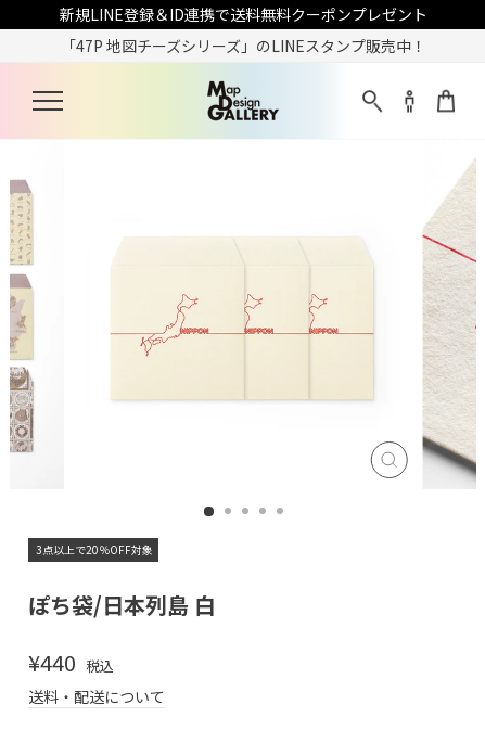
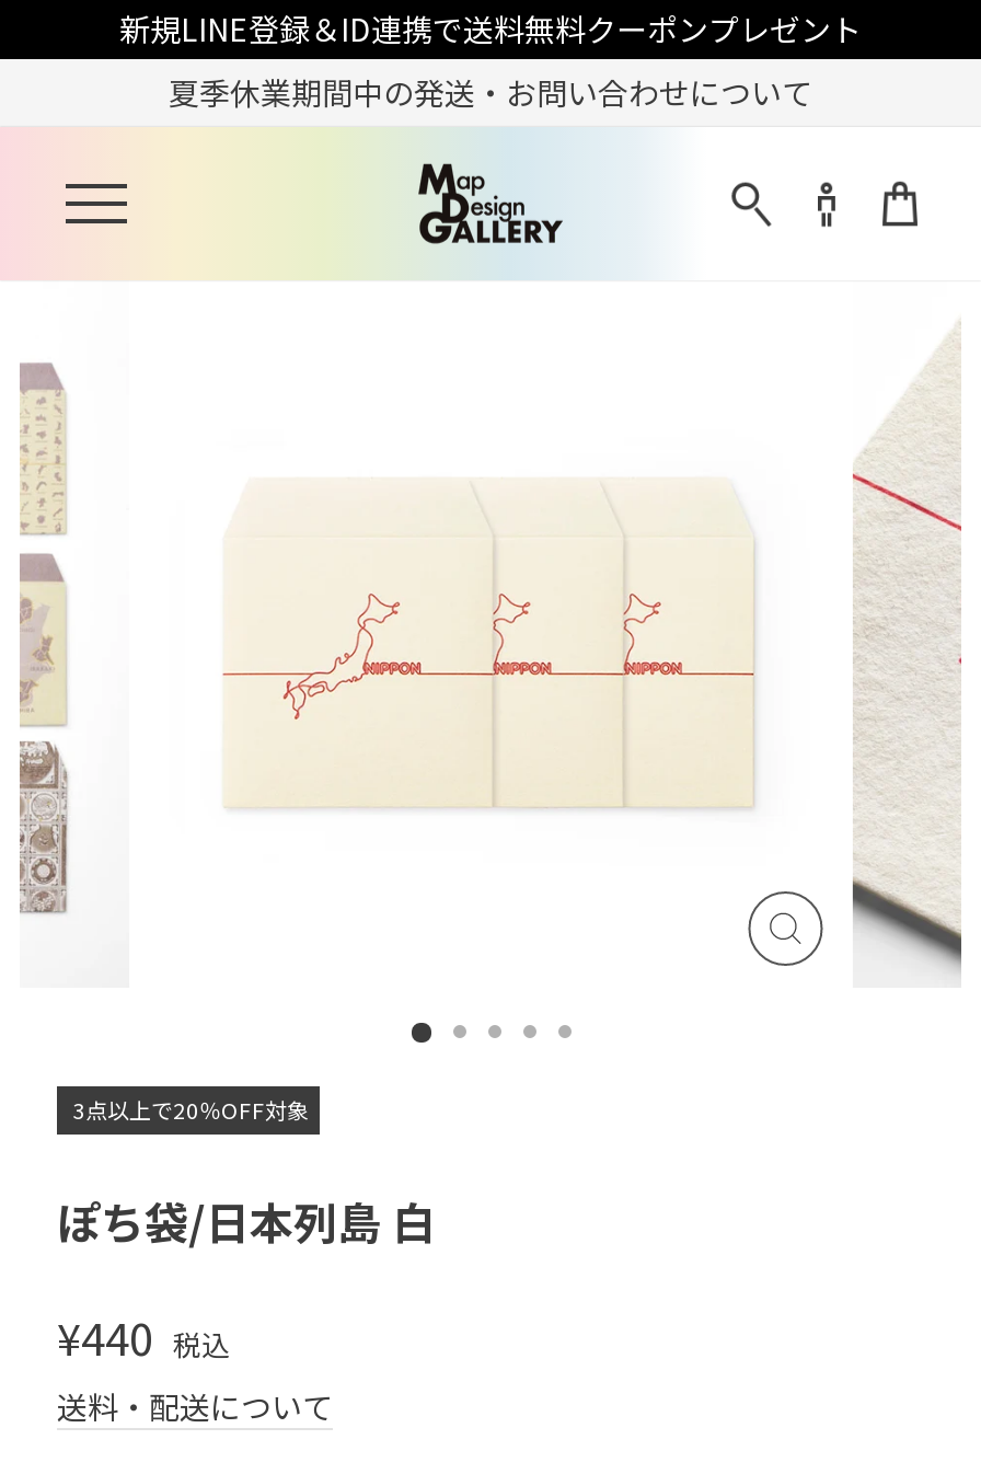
- 「47P 地図チーズシリーズ」のLINEスタンプ販売中！
+ 夏季休業期間中の発送・お問い合わせについて
